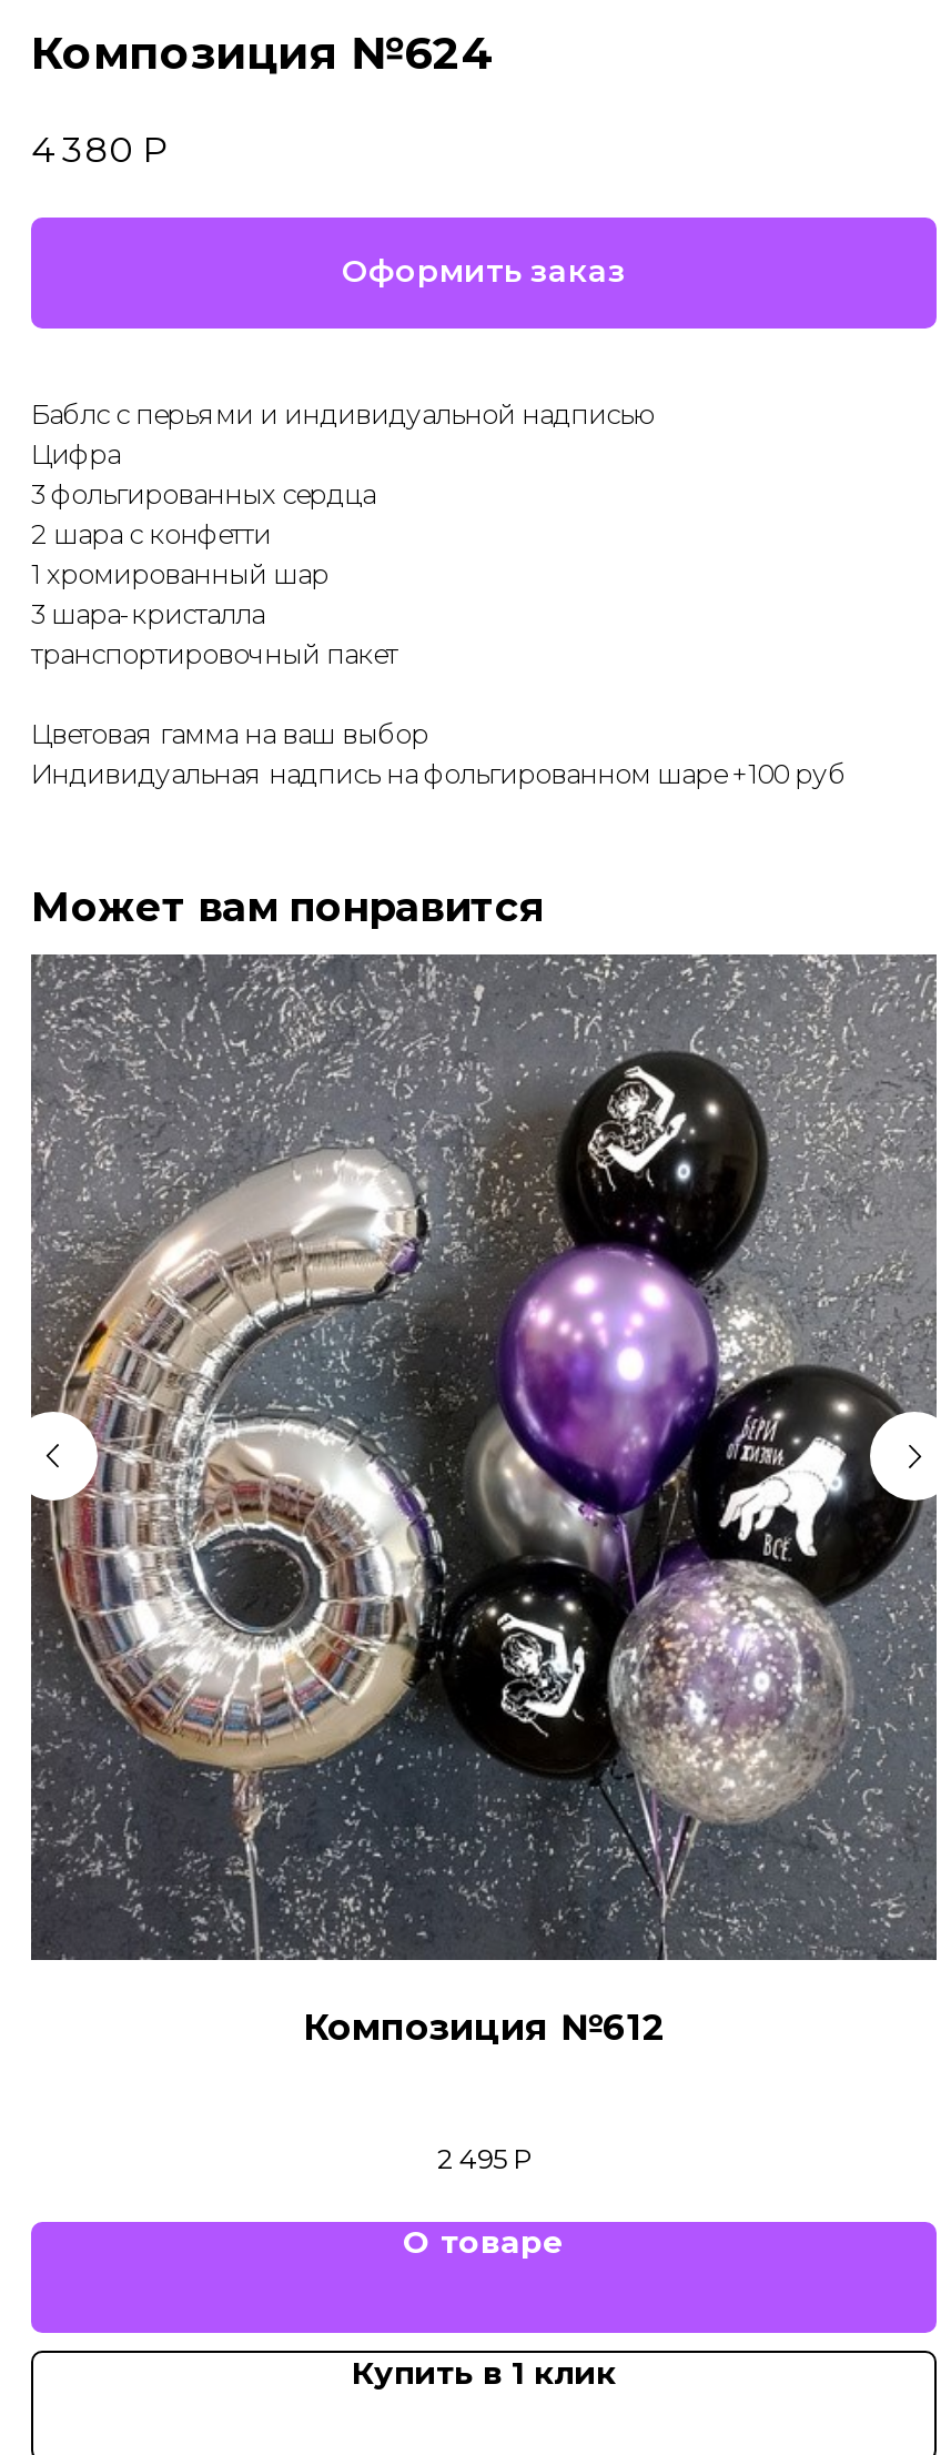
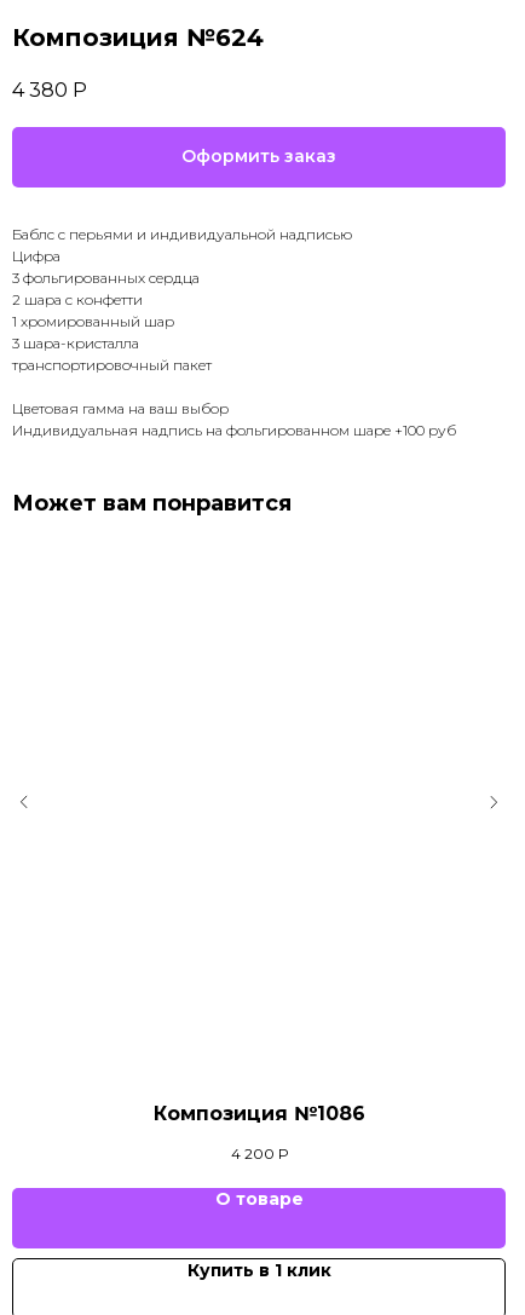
- [image]

- Композиция №612
+ Композиция №1086

- 2 495 Р
+ 4 200 Р
